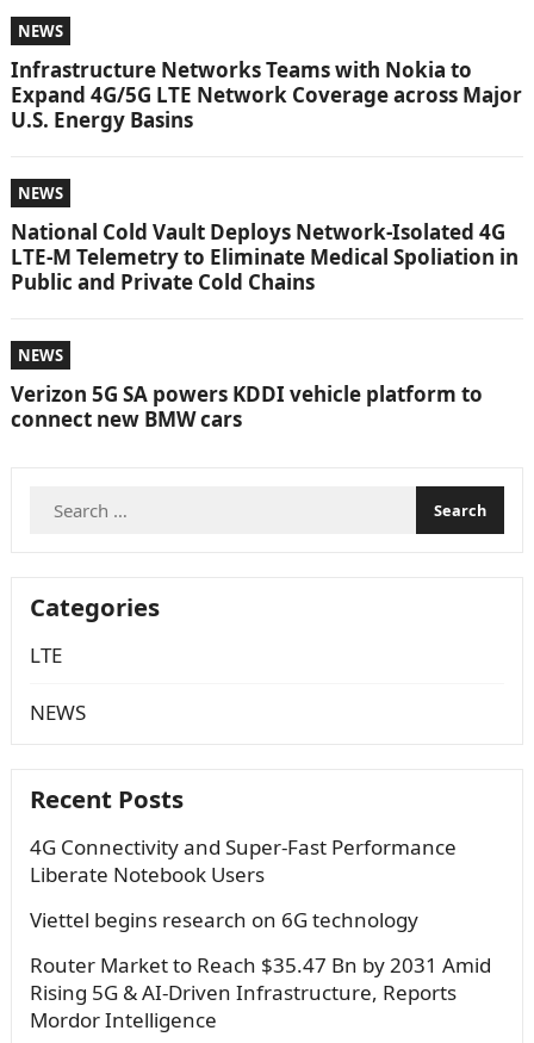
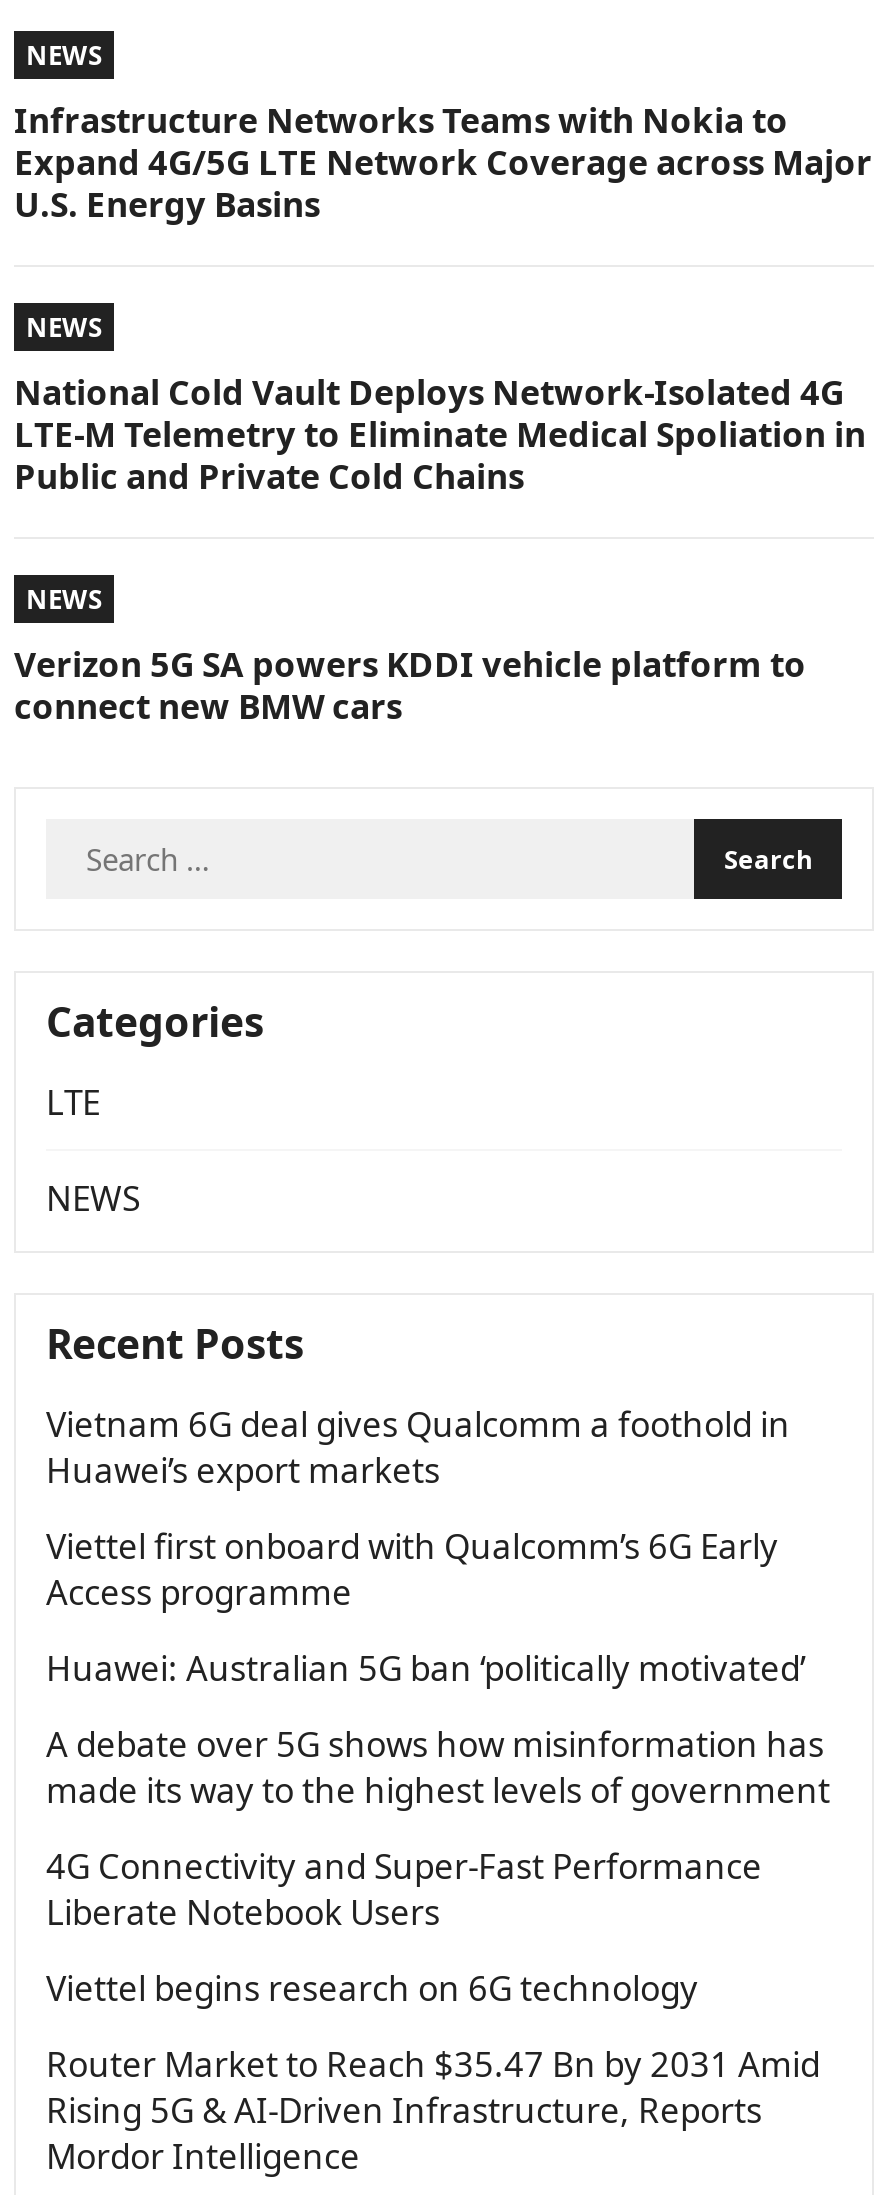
+ Vietnam 6G deal gives Qualcomm a foothold in
+ Huawei’s export markets
+ Viettel first onboard with Qualcomm’s 6G Early
+ Access programme
+ Huawei: Australian 5G ban ‘politically motivated’
+ A debate over 5G shows how misinformation has
+ made its way to the highest levels of government
